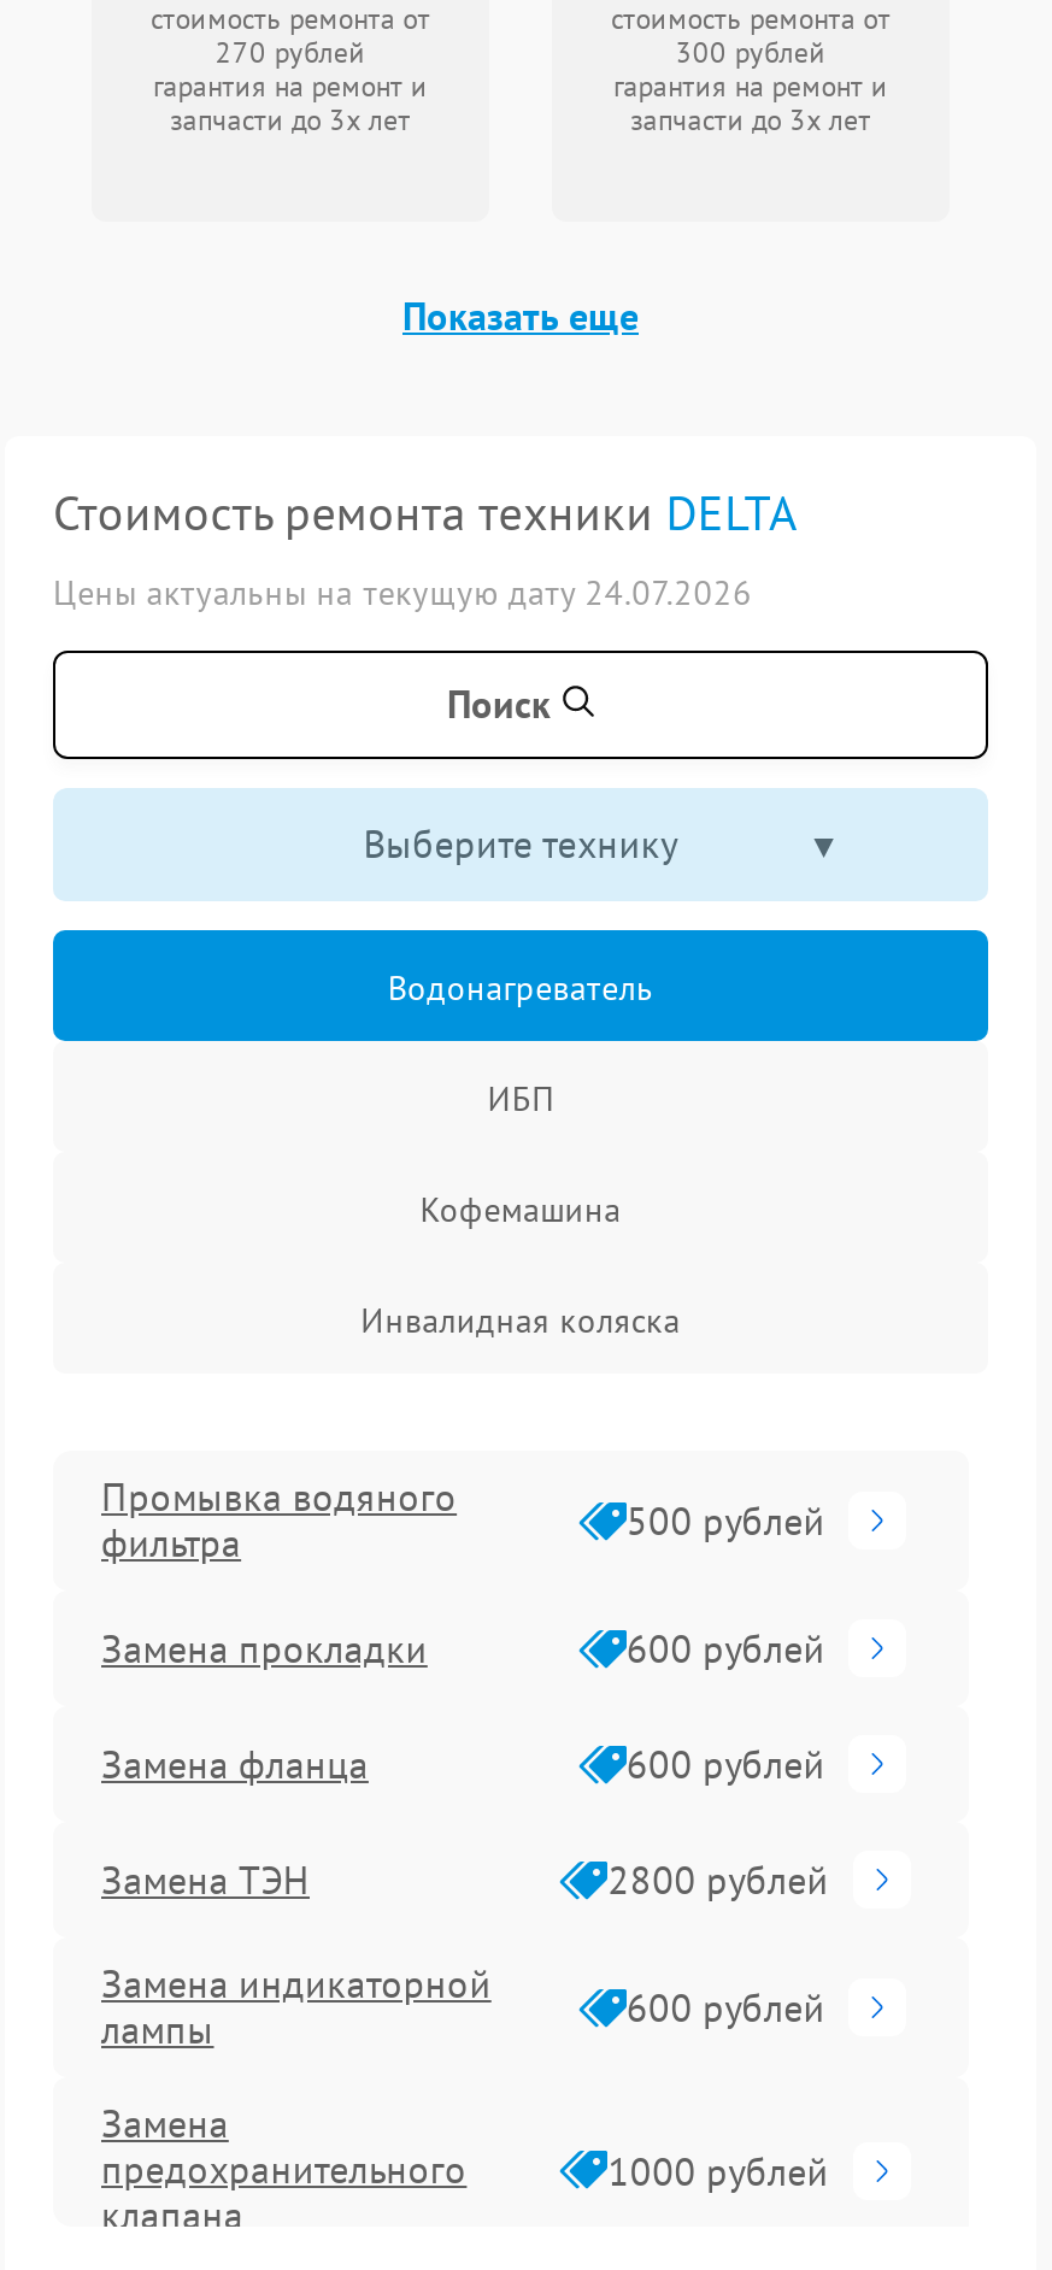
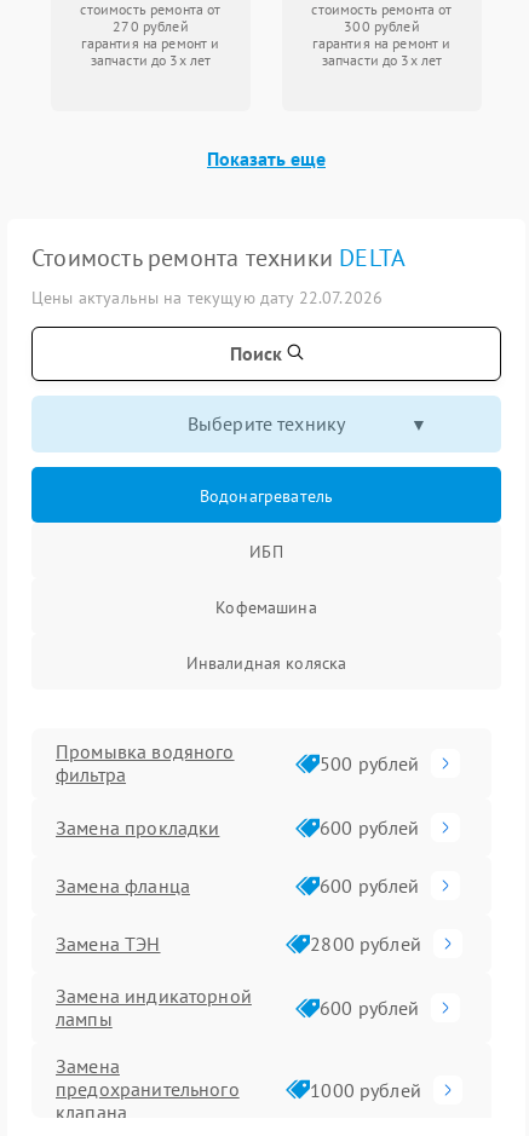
- Цены актуальны на текущую дату 24.07.2026
+ Цены актуальны на текущую дату 22.07.2026
